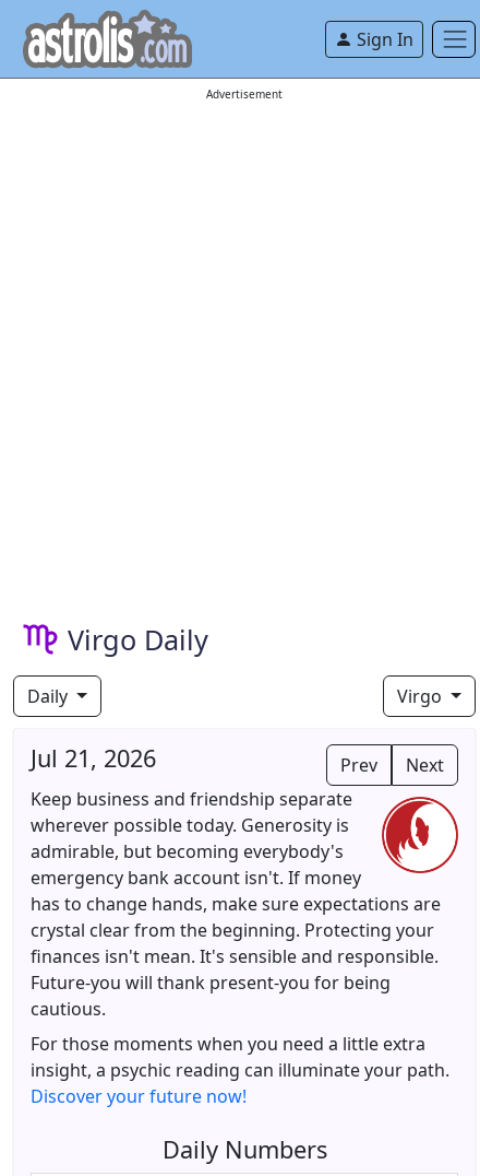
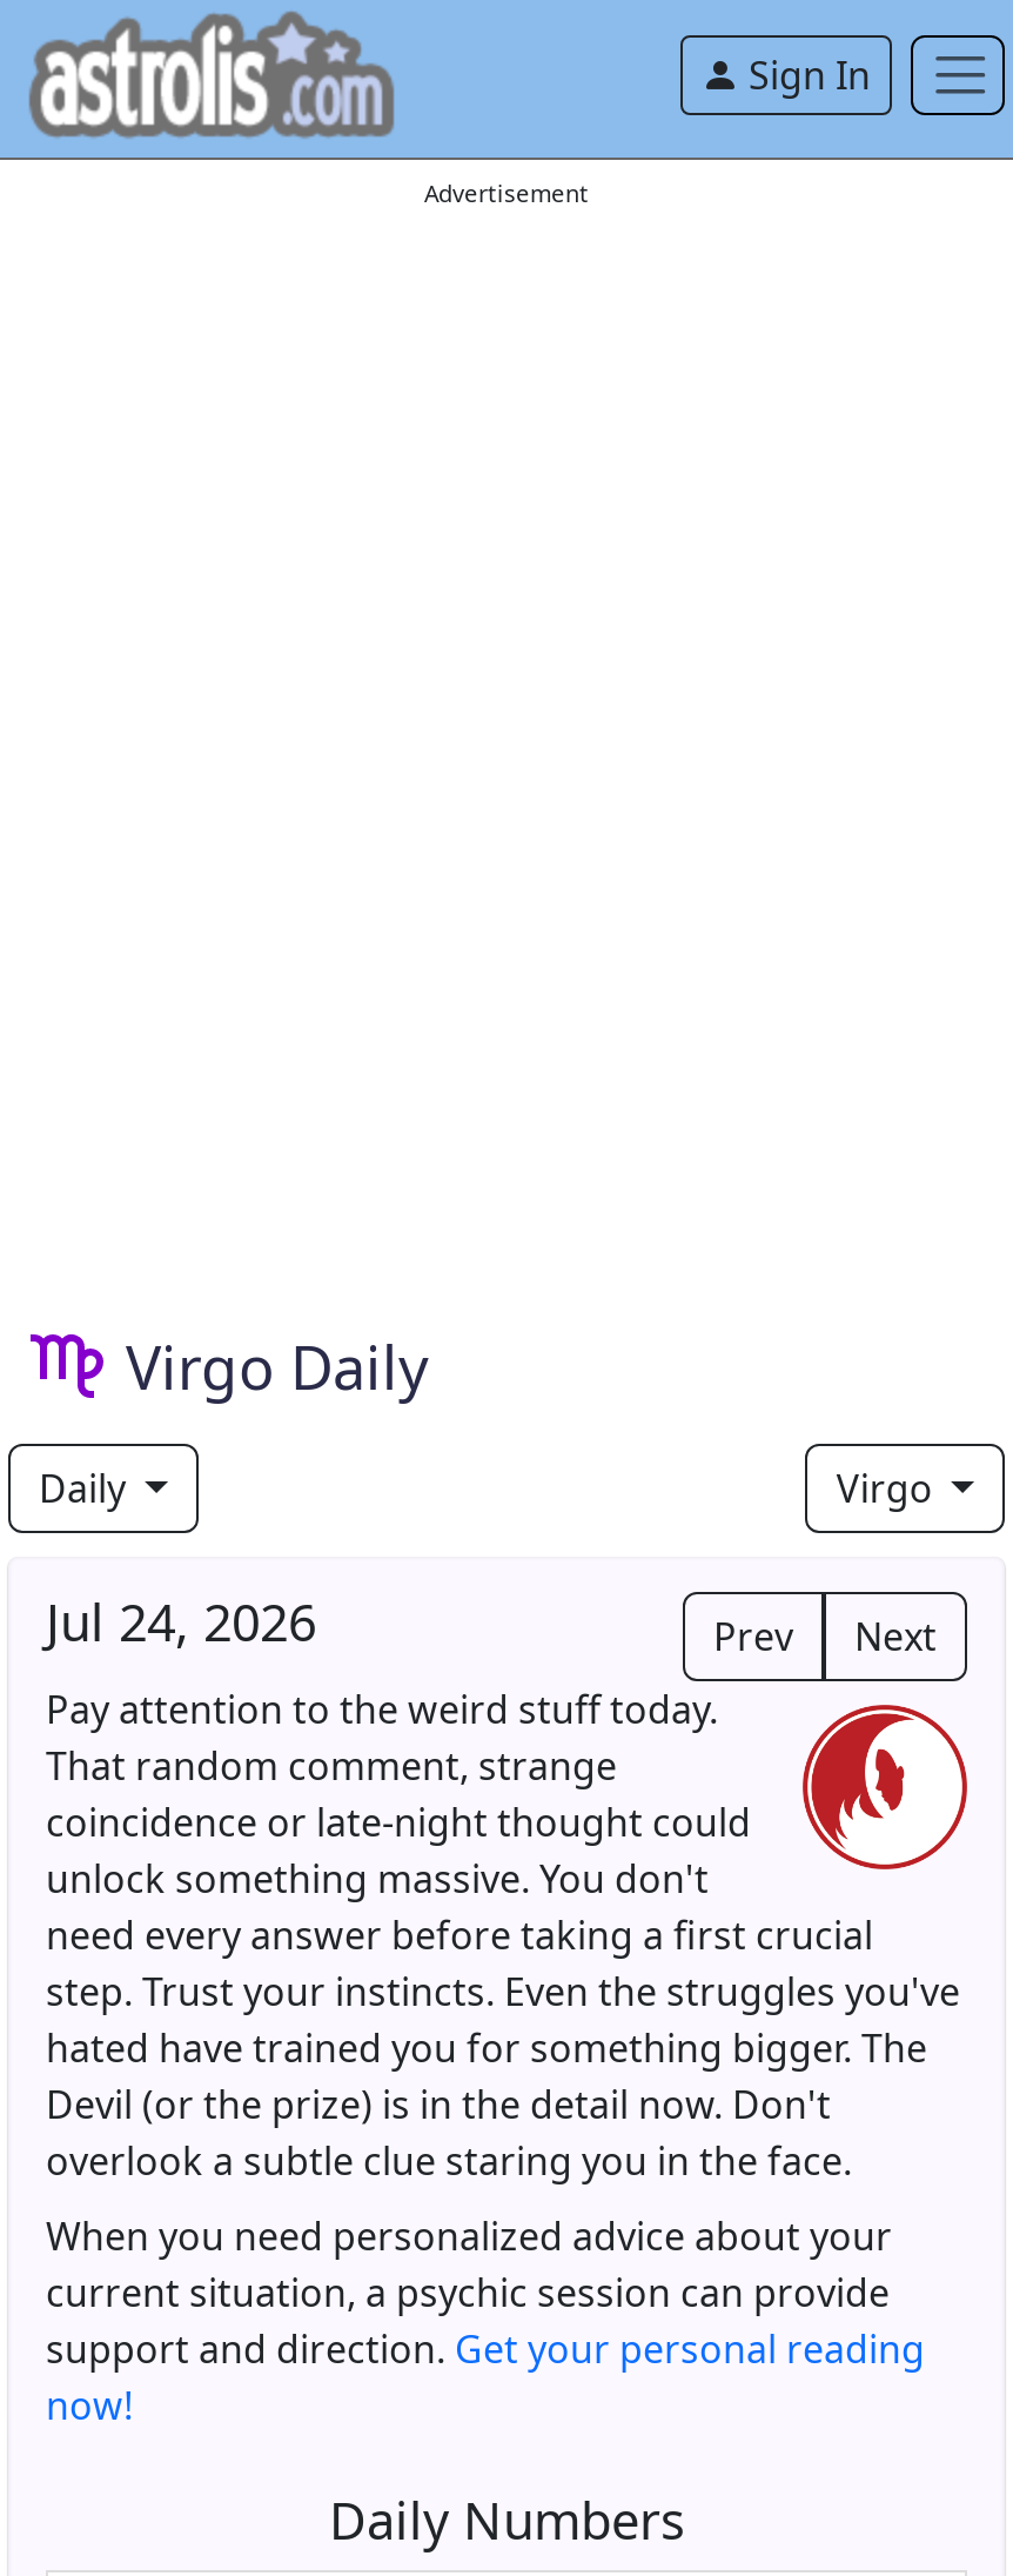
- Jul 21, 2026
- Keep business and friendship separate
- wherever possible today. Generosity is
- admirable, but becoming everybody's
- emergency bank account isn't. If money
- has to change hands, make sure expectations are
- crystal clear from the beginning. Protecting your
- finances isn't mean. It's sensible and responsible.
- Future-you will thank present-you for being
- cautious.
+ Jul 24, 2026
+ Pay attention to the weird stuff today.
+ That random comment, strange
+ coincidence or late-night thought could
+ unlock something massive. You don't
+ need every answer before taking a first crucial
+ step. Trust your instincts. Even the struggles you've
+ hated have trained you for something bigger. The
+ Devil (or the prize) is in the detail now. Don't
+ overlook a subtle clue staring you in the face.

- For those moments when you need a little extra
- insight, a psychic reading can illuminate your path.
- Discover your future now!
+ When you need personalized advice about your
+ current situation, a psychic session can provide
+ support and direction. Get your personal reading
+ now!
